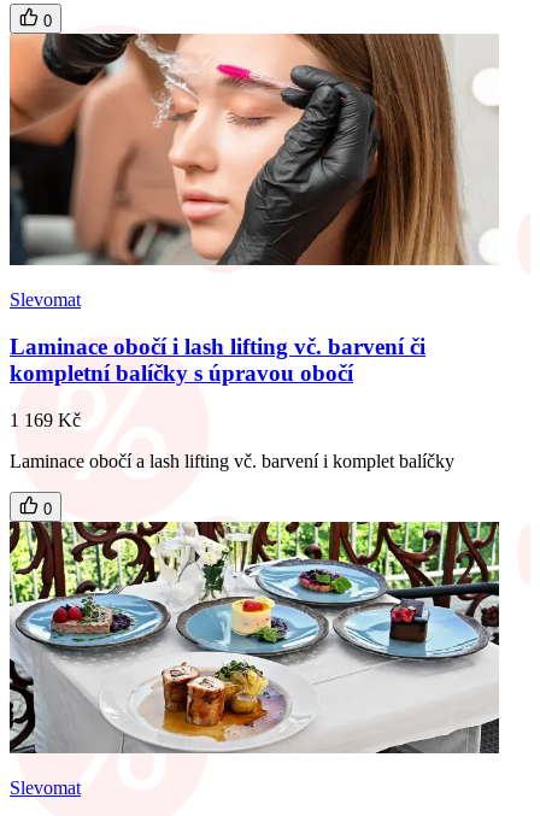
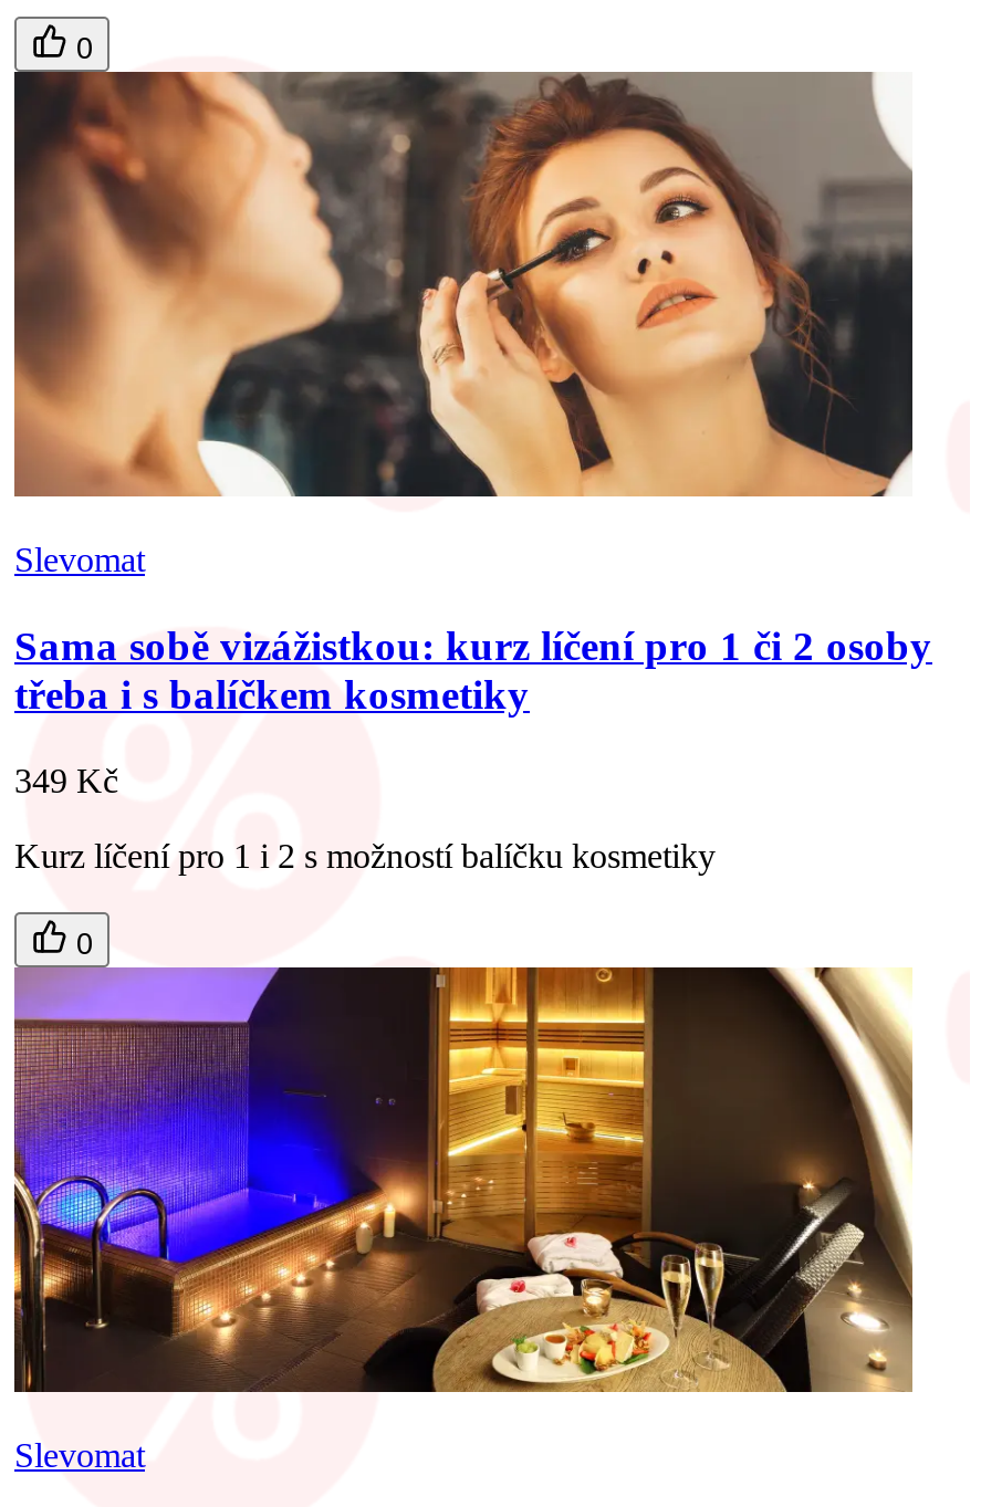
- [image]
+ [image]

- Laminace obočí i lash lifting vč. barvení či
- kompletní balíčky s úpravou obočí
+ Sama sobě vizážistkou: kurz líčení pro 1 či 2 osoby
+ třeba i s balíčkem kosmetiky

- 1 169 Kč
+ 349 Kč

- Laminace obočí a lash lifting vč. barvení i komplet balíčky
+ Kurz líčení pro 1 i 2 s možností balíčku kosmetiky

- [image]
+ [image]
